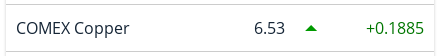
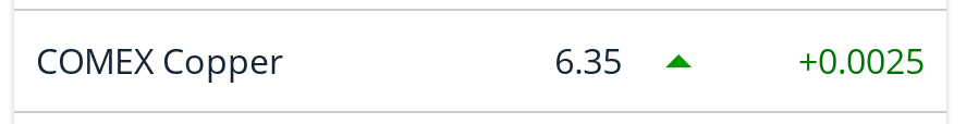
- 6.53
+ 6.35

- 0.1885
+ 0.0025
